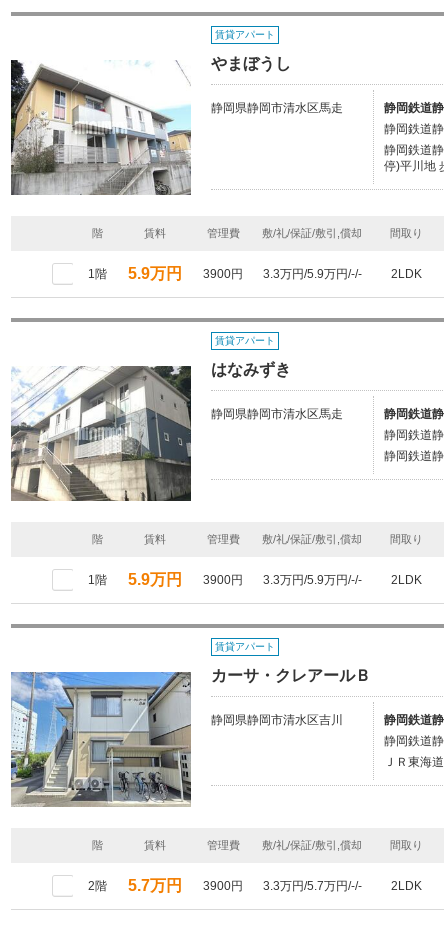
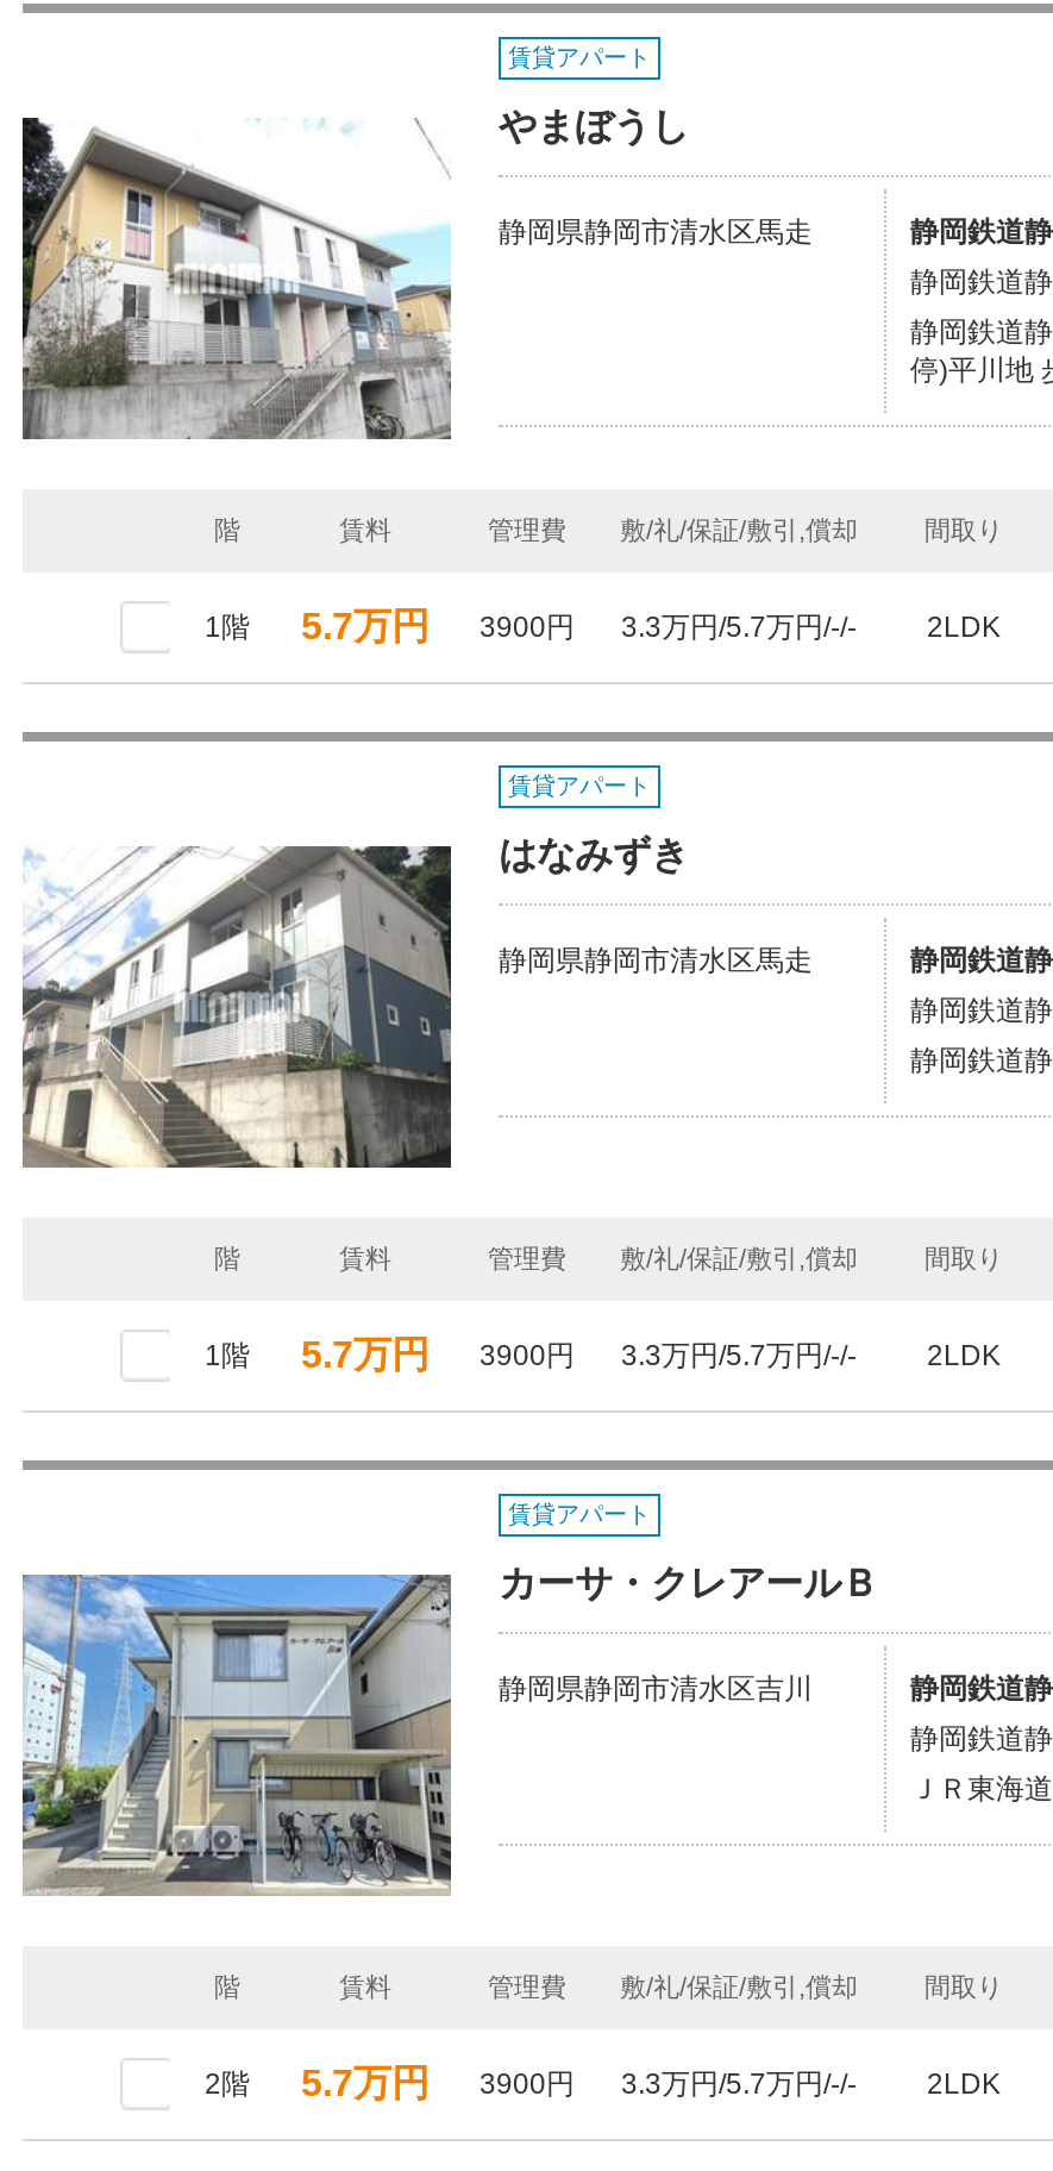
- 5.9万円
+ 5.7万円

- 3.3万円/5.9万円/-/-
+ 3.3万円/5.7万円/-/-

- 5.9万円
+ 5.7万円

- 3.3万円/5.9万円/-/-
+ 3.3万円/5.7万円/-/-
